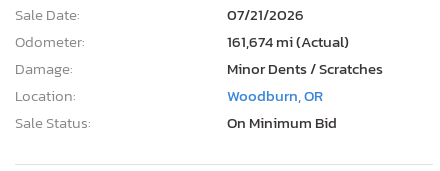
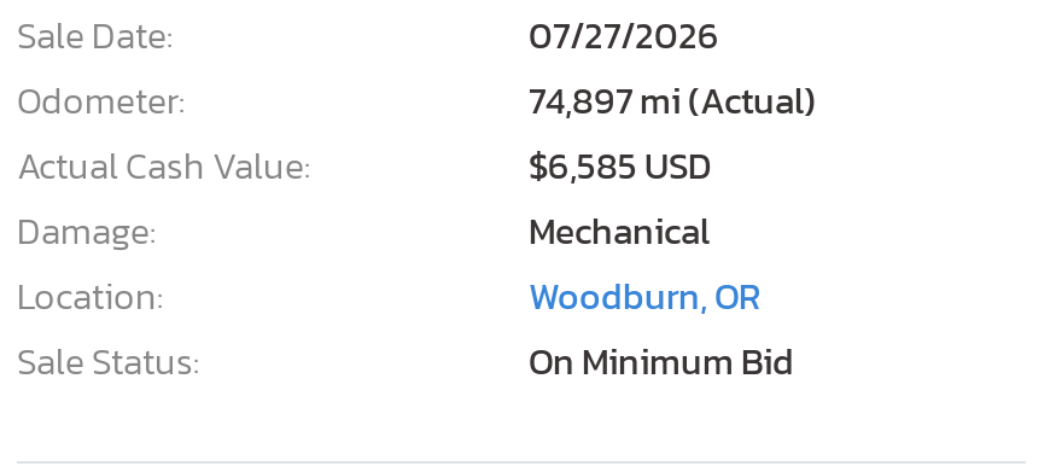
- 07/21/2026
+ 07/27/2026

- 161,674 mi (Actual)
+ 74,897 mi (Actual)
+ Actual Cash Value:
+ $6,585 USD

- Minor Dents / Scratches
+ Mechanical
